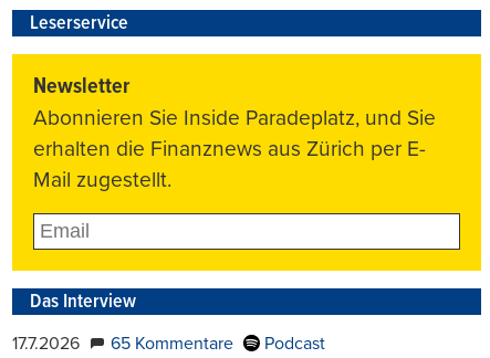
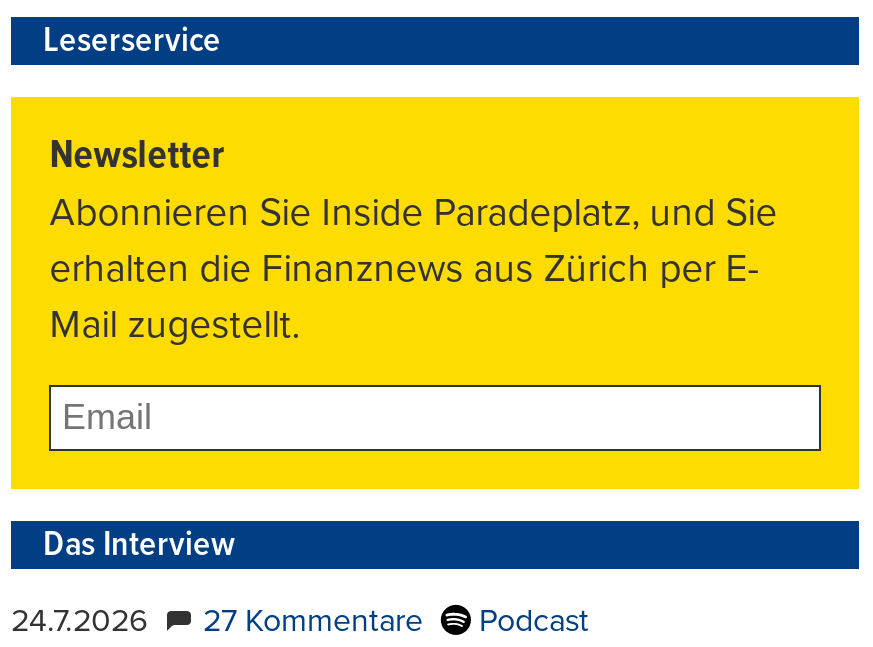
- 17.7.2026
+ 24.7.2026

- 65 Kommentare
+ 27 Kommentare
